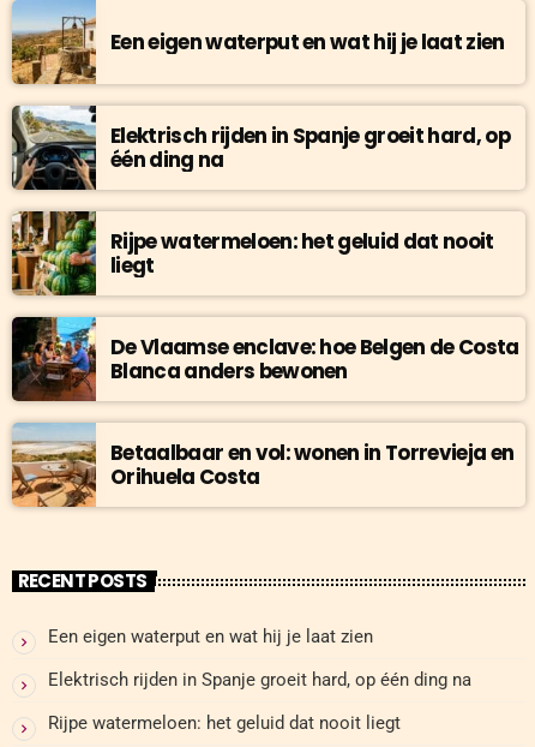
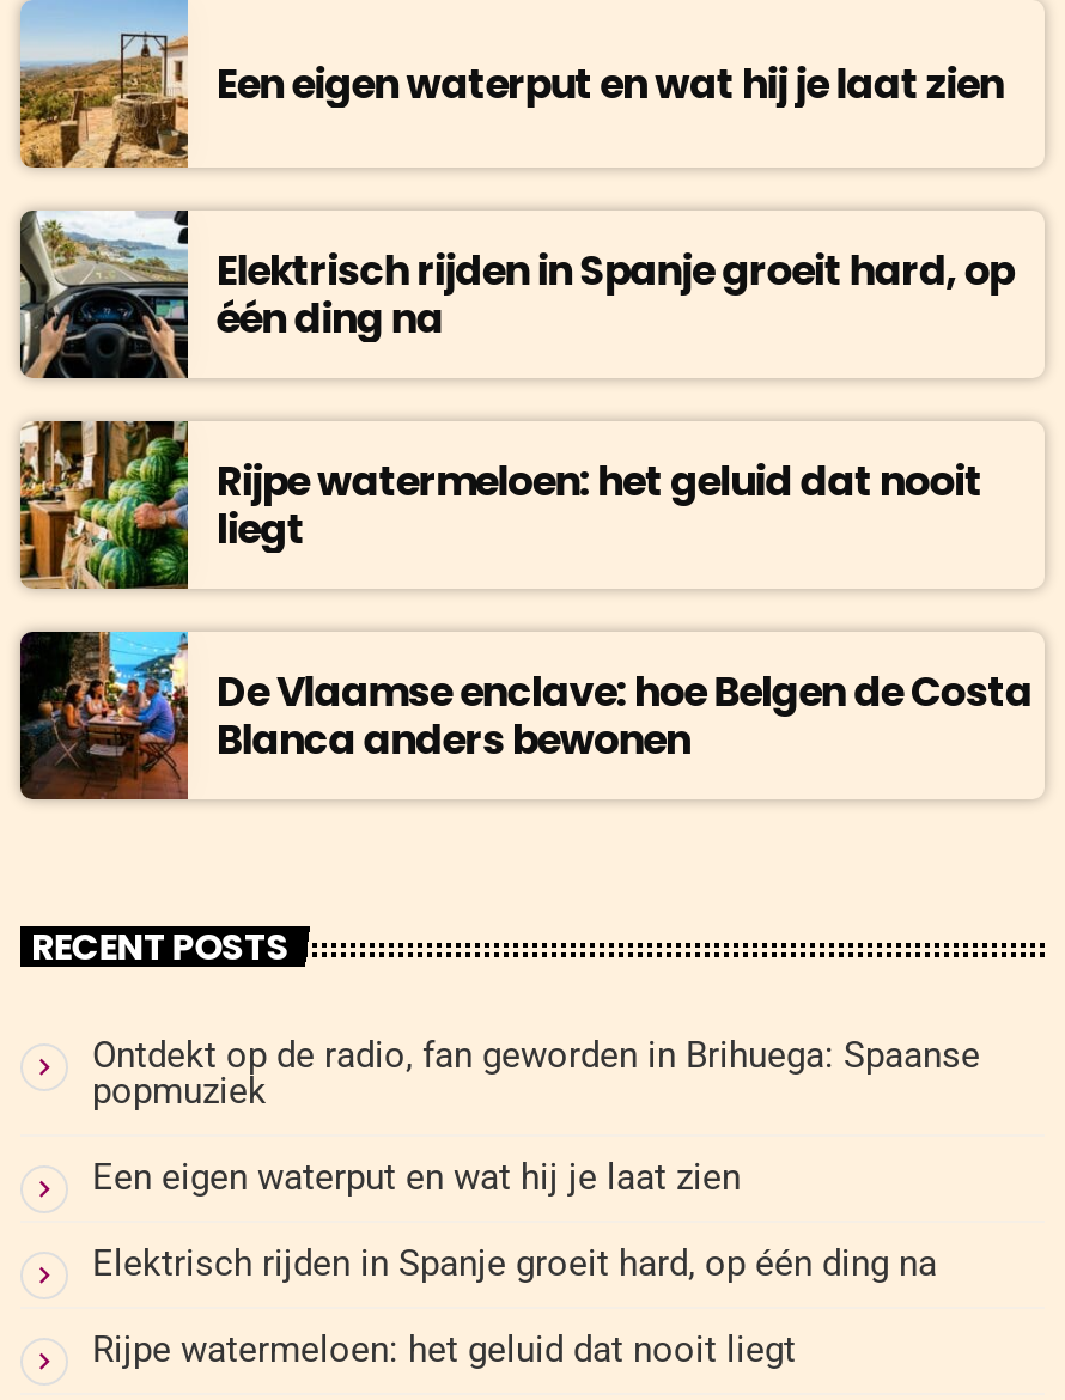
- [image]
- Betaalbaar en vol: wonen in Torrevieja en
- Orihuela Costa

moved up: RECENT POSTS

+ Ontdekt op de radio, fan geworden in Brihuega: Spaanse
+ popmuziek
